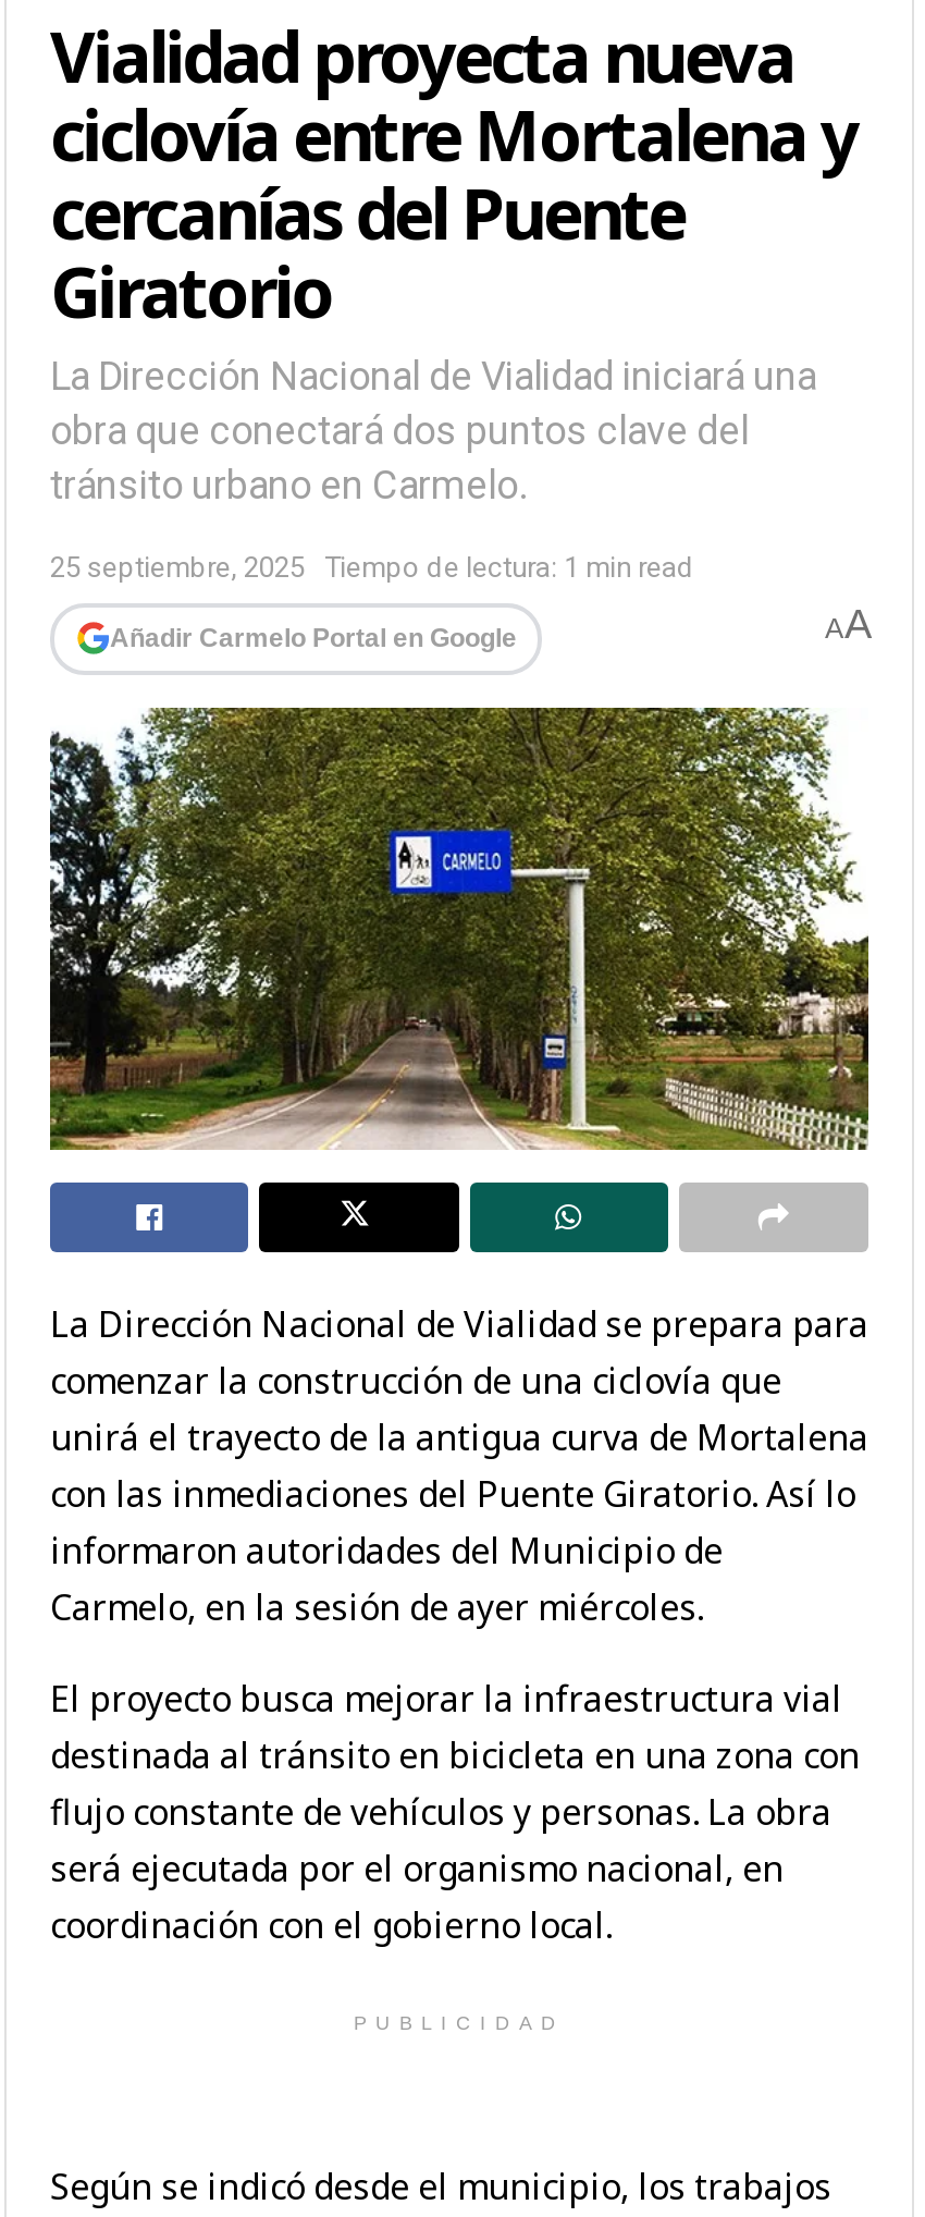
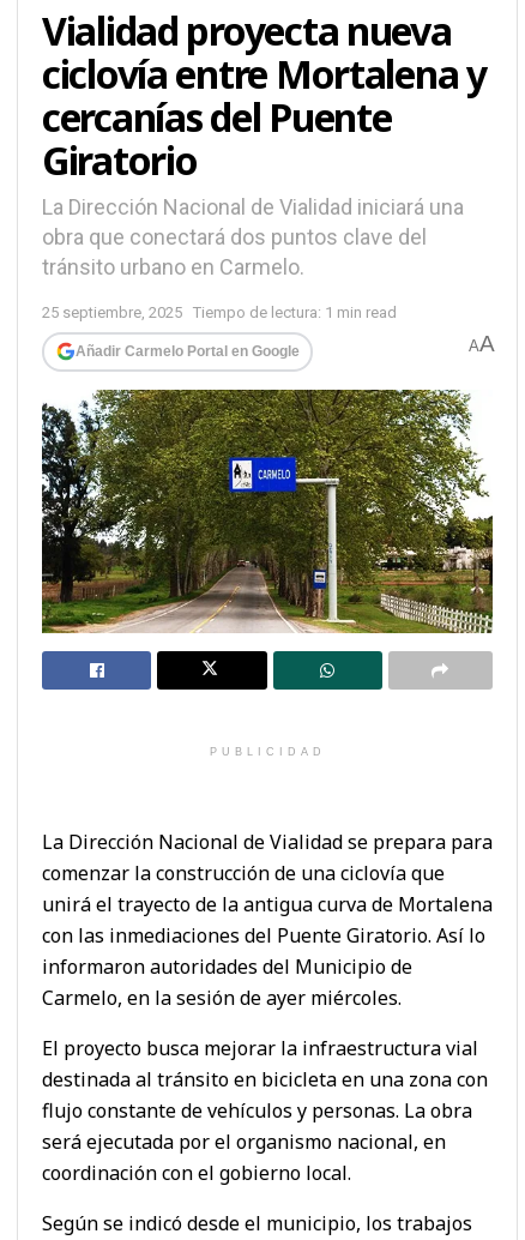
moved down: La Dirección Nacional de Vialidad se prepara para | comenzar la construcción de una ciclovía que | unirá el trayecto de la antigua curva de Mortalena | ... | será ejecutada por el organismo nacional, en | coordinación con el gobierno local.

moved up: PUBLICIDAD
